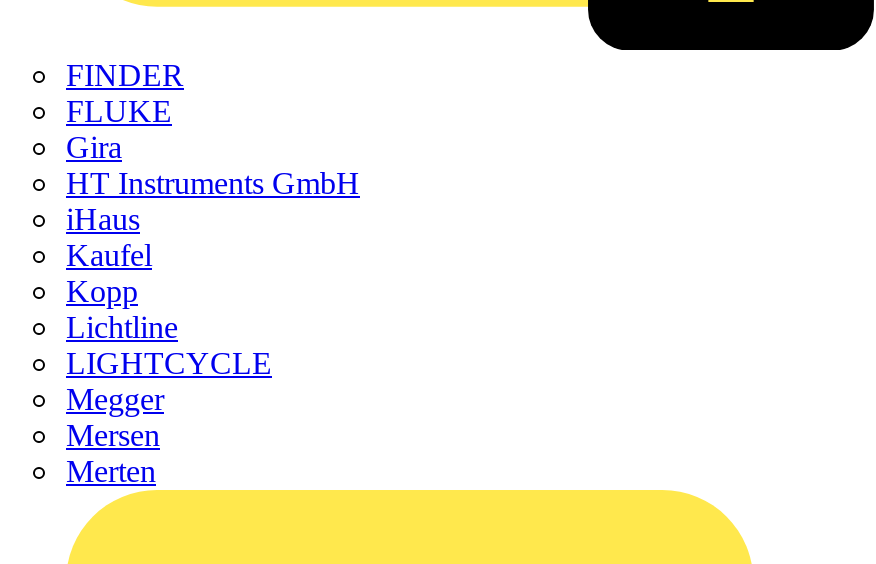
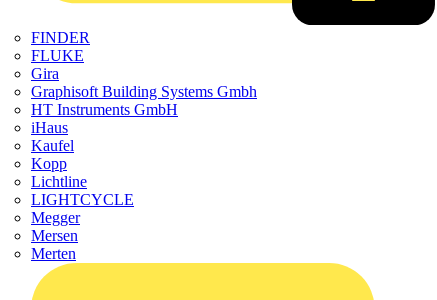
+ Graphisoft Building Systems Gmbh
